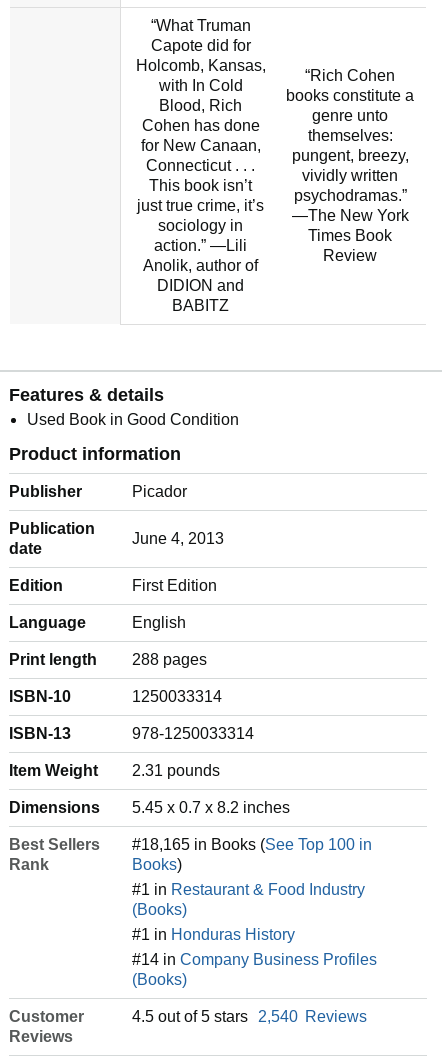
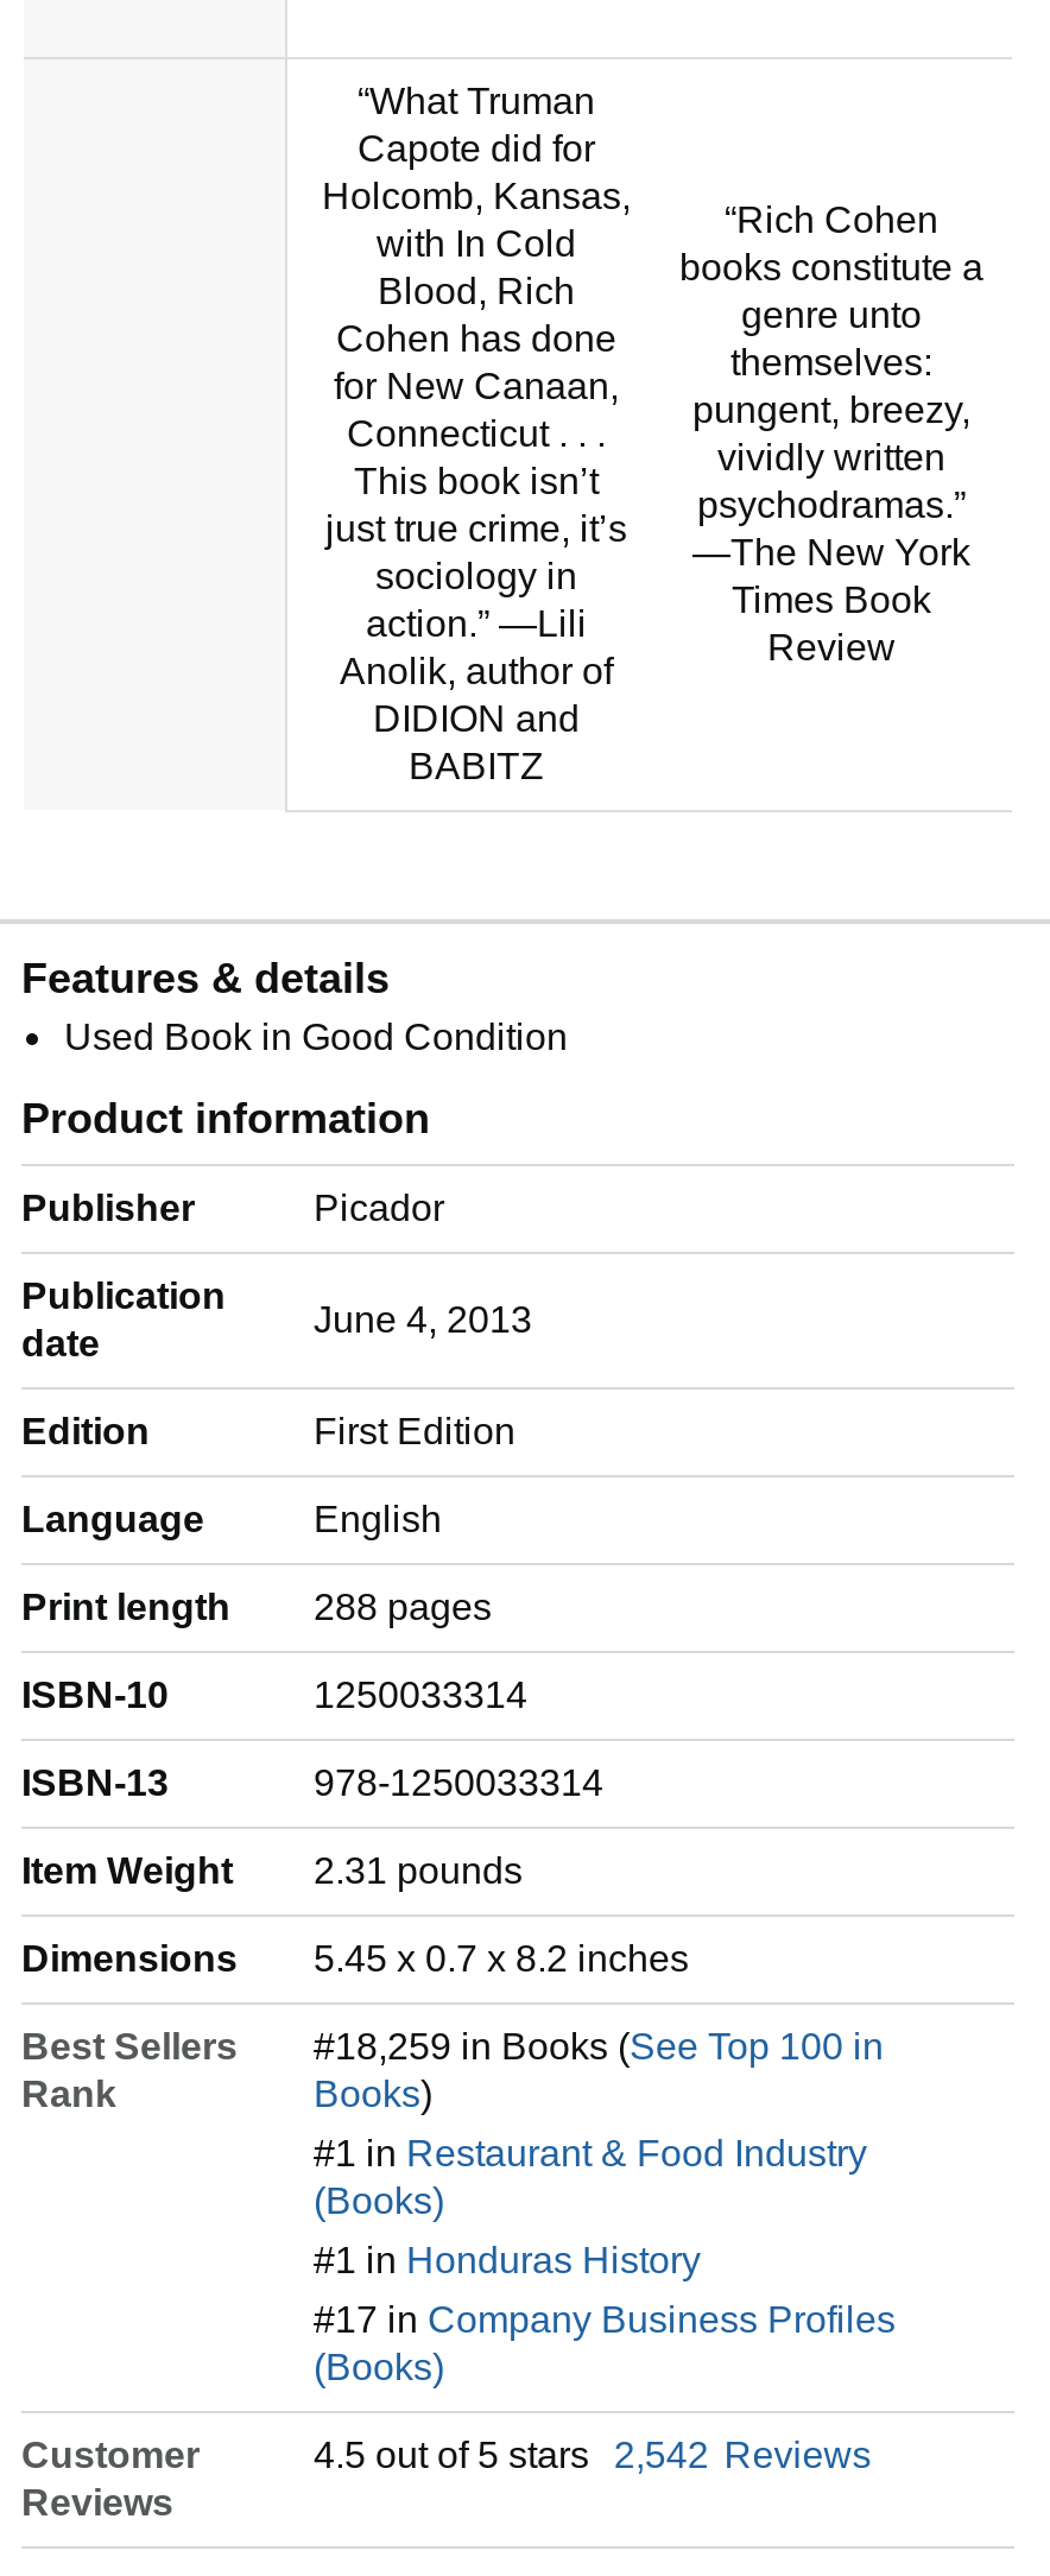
- #18,165 in Books (See Top 100 in
+ #18,259 in Books (See Top 100 in

- #14 in Company Business Profiles
+ #17 in Company Business Profiles

- 4.5 out of 5 stars 2,540 Reviews
+ 4.5 out of 5 stars 2,542 Reviews
